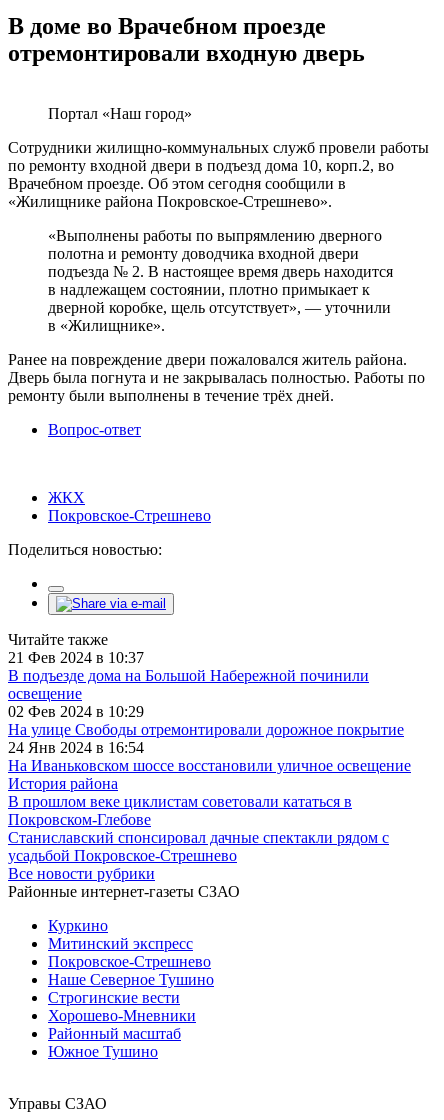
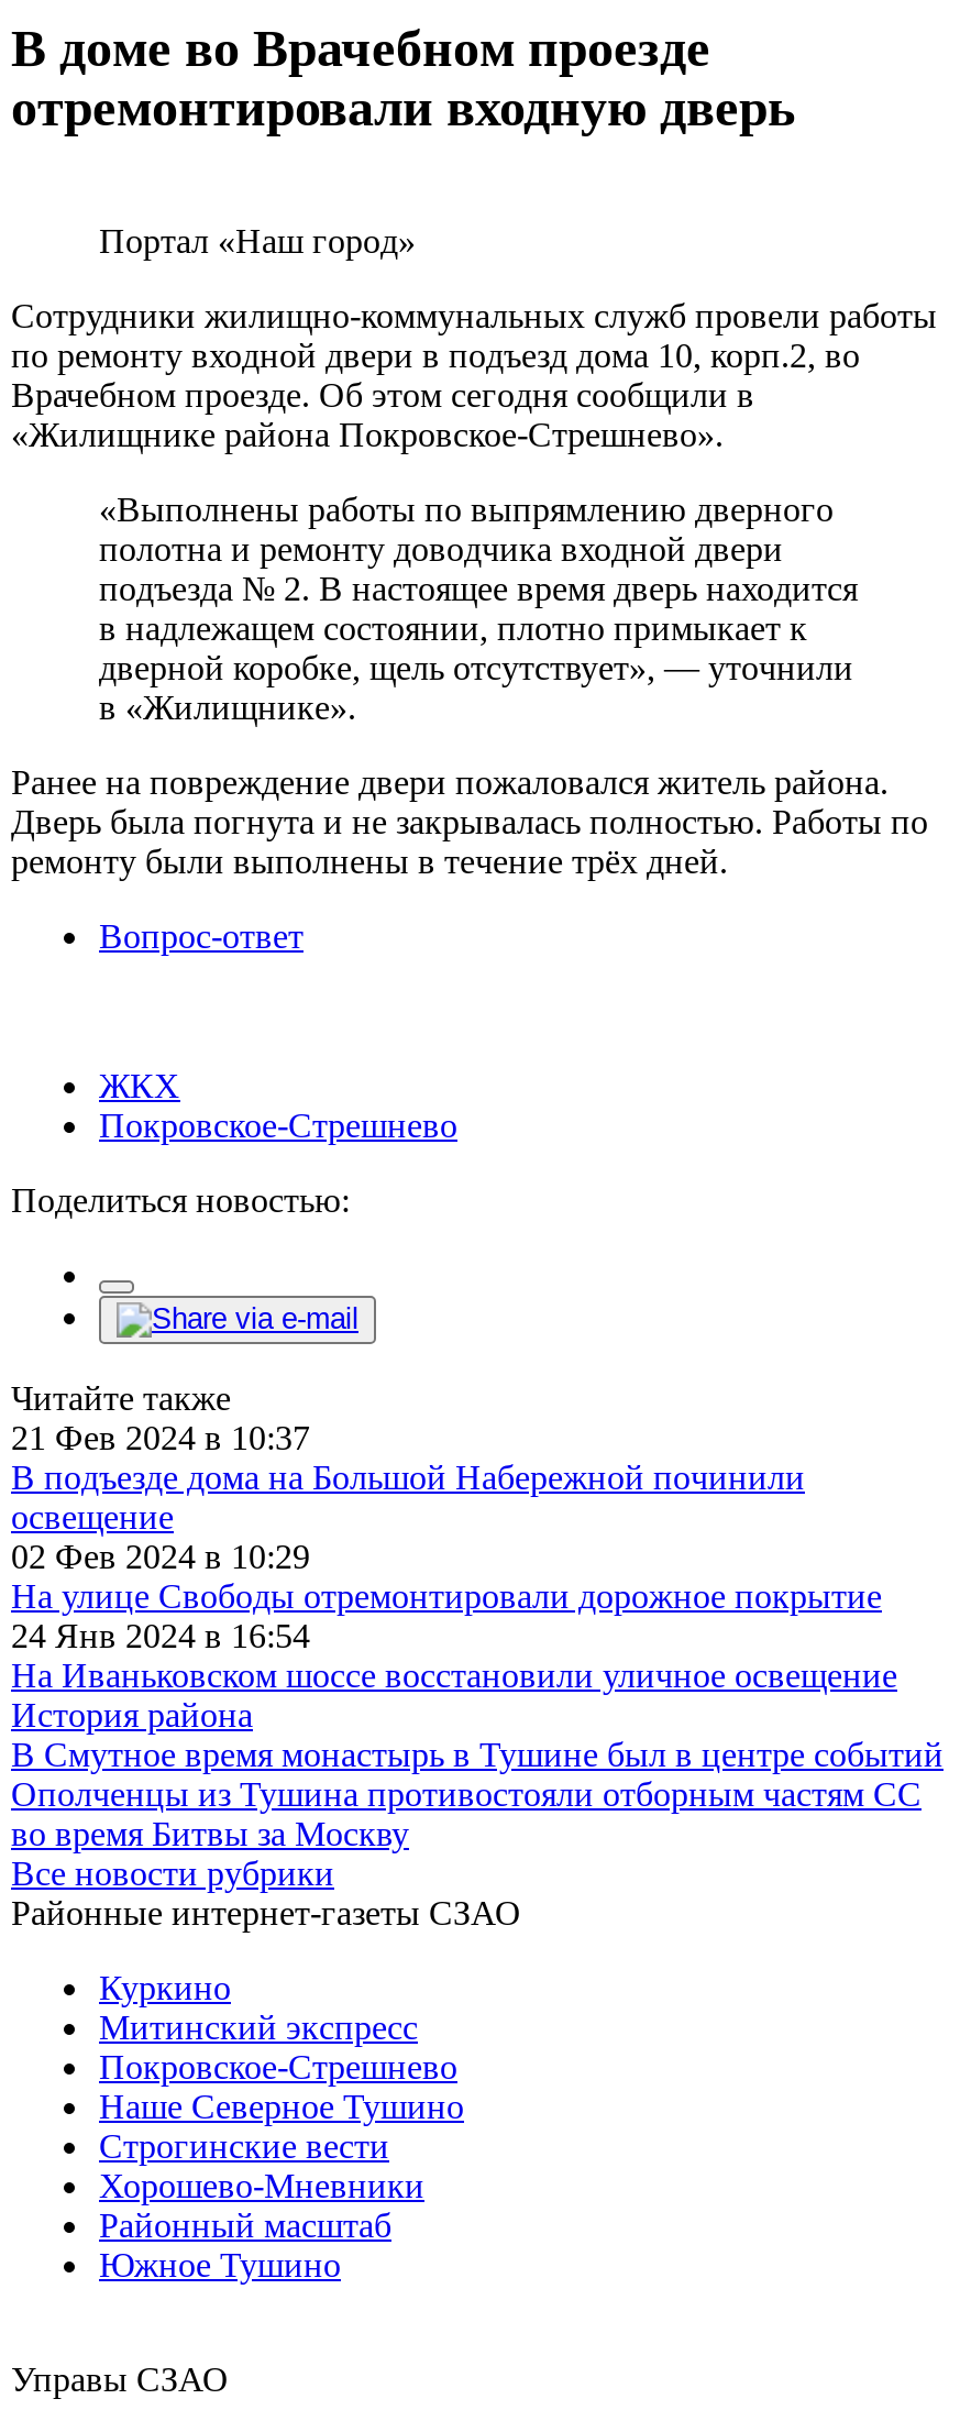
- В прошлом веке циклистам советовали кататься в
- Покровском-Глебове
- Станиславский спонсировал дачные спектакли рядом с
- усадьбой Покровское-Стрешнево
+ В Смутное время монастырь в Тушине был в центре событий
+ Ополченцы из Тушина противостояли отборным частям СС
+ во время Битвы за Москву
